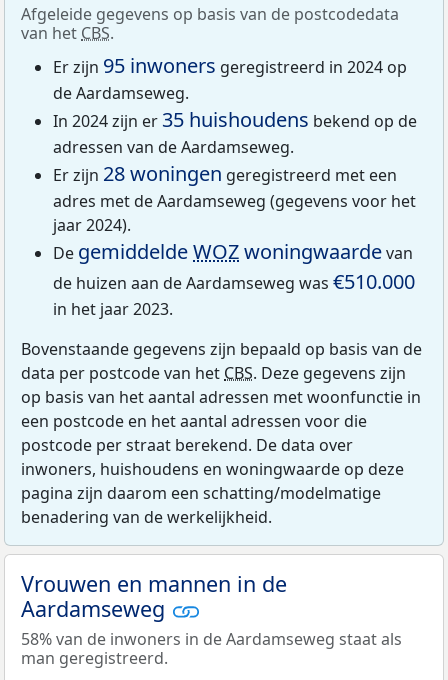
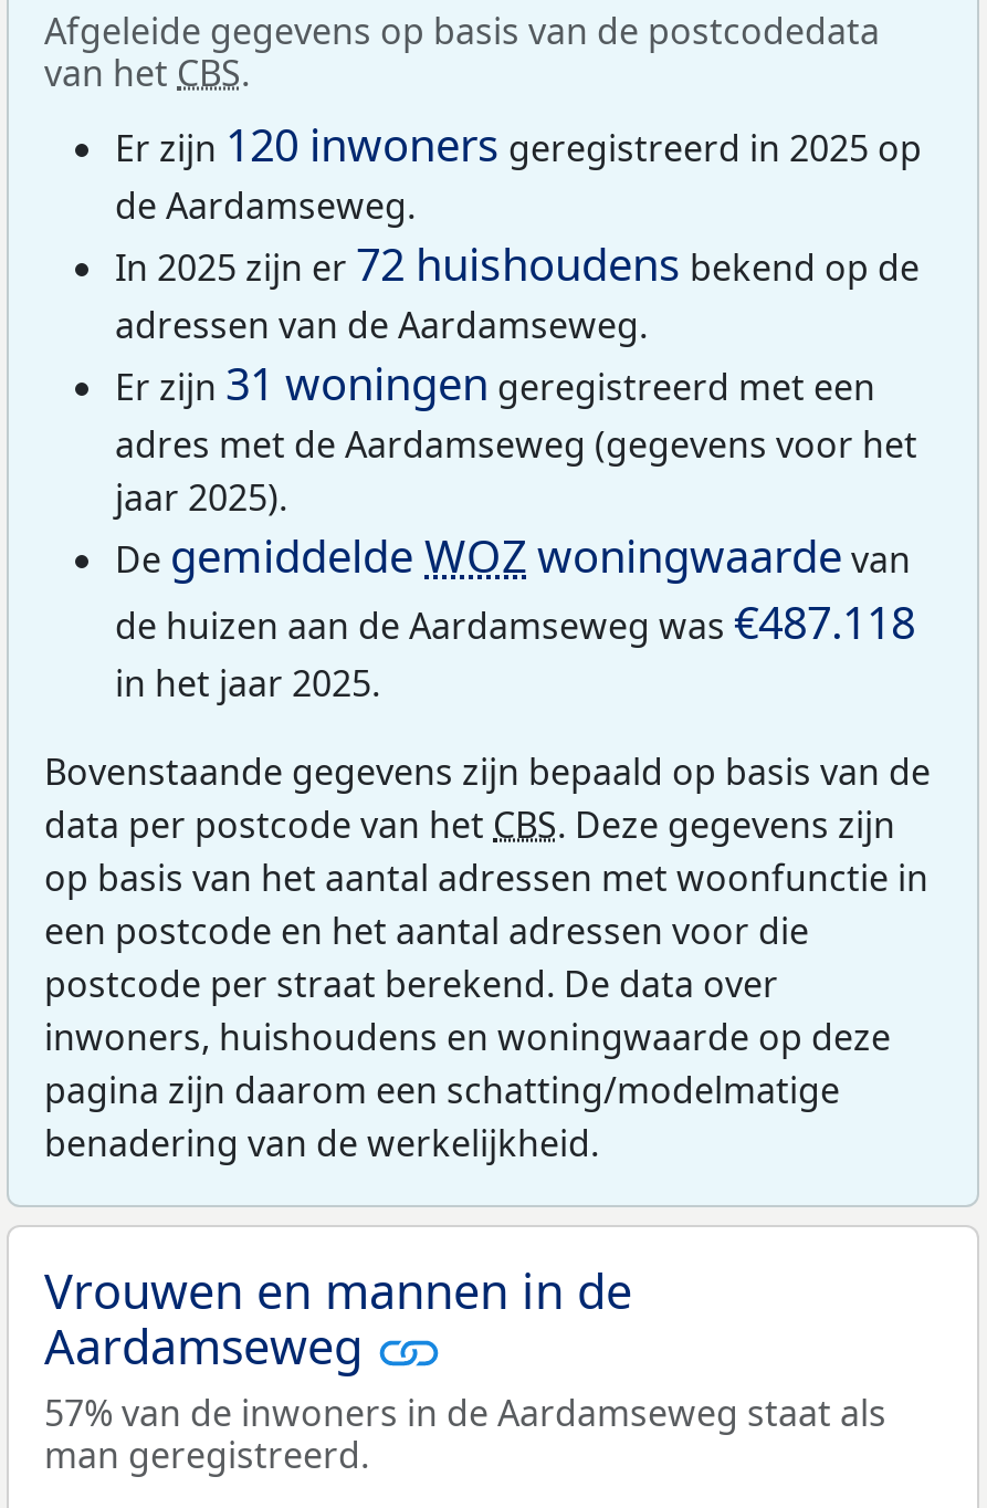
- Er zijn 95 inwoners geregistreerd in 2024 op
+ Er zijn 120 inwoners geregistreerd in 2025 op

- In 2024 zijn er 35 huishoudens bekend op de
+ In 2025 zijn er 72 huishoudens bekend op de

- Er zijn 28 woningen geregistreerd met een
+ Er zijn 31 woningen geregistreerd met een

- jaar 2024).
+ jaar 2025).

- de huizen aan de Aardamseweg was €510.000
+ de huizen aan de Aardamseweg was €487.118

- in het jaar 2023.
+ in het jaar 2025.

- 58% van de inwoners in de Aardamseweg staat als
+ 57% van de inwoners in de Aardamseweg staat als
